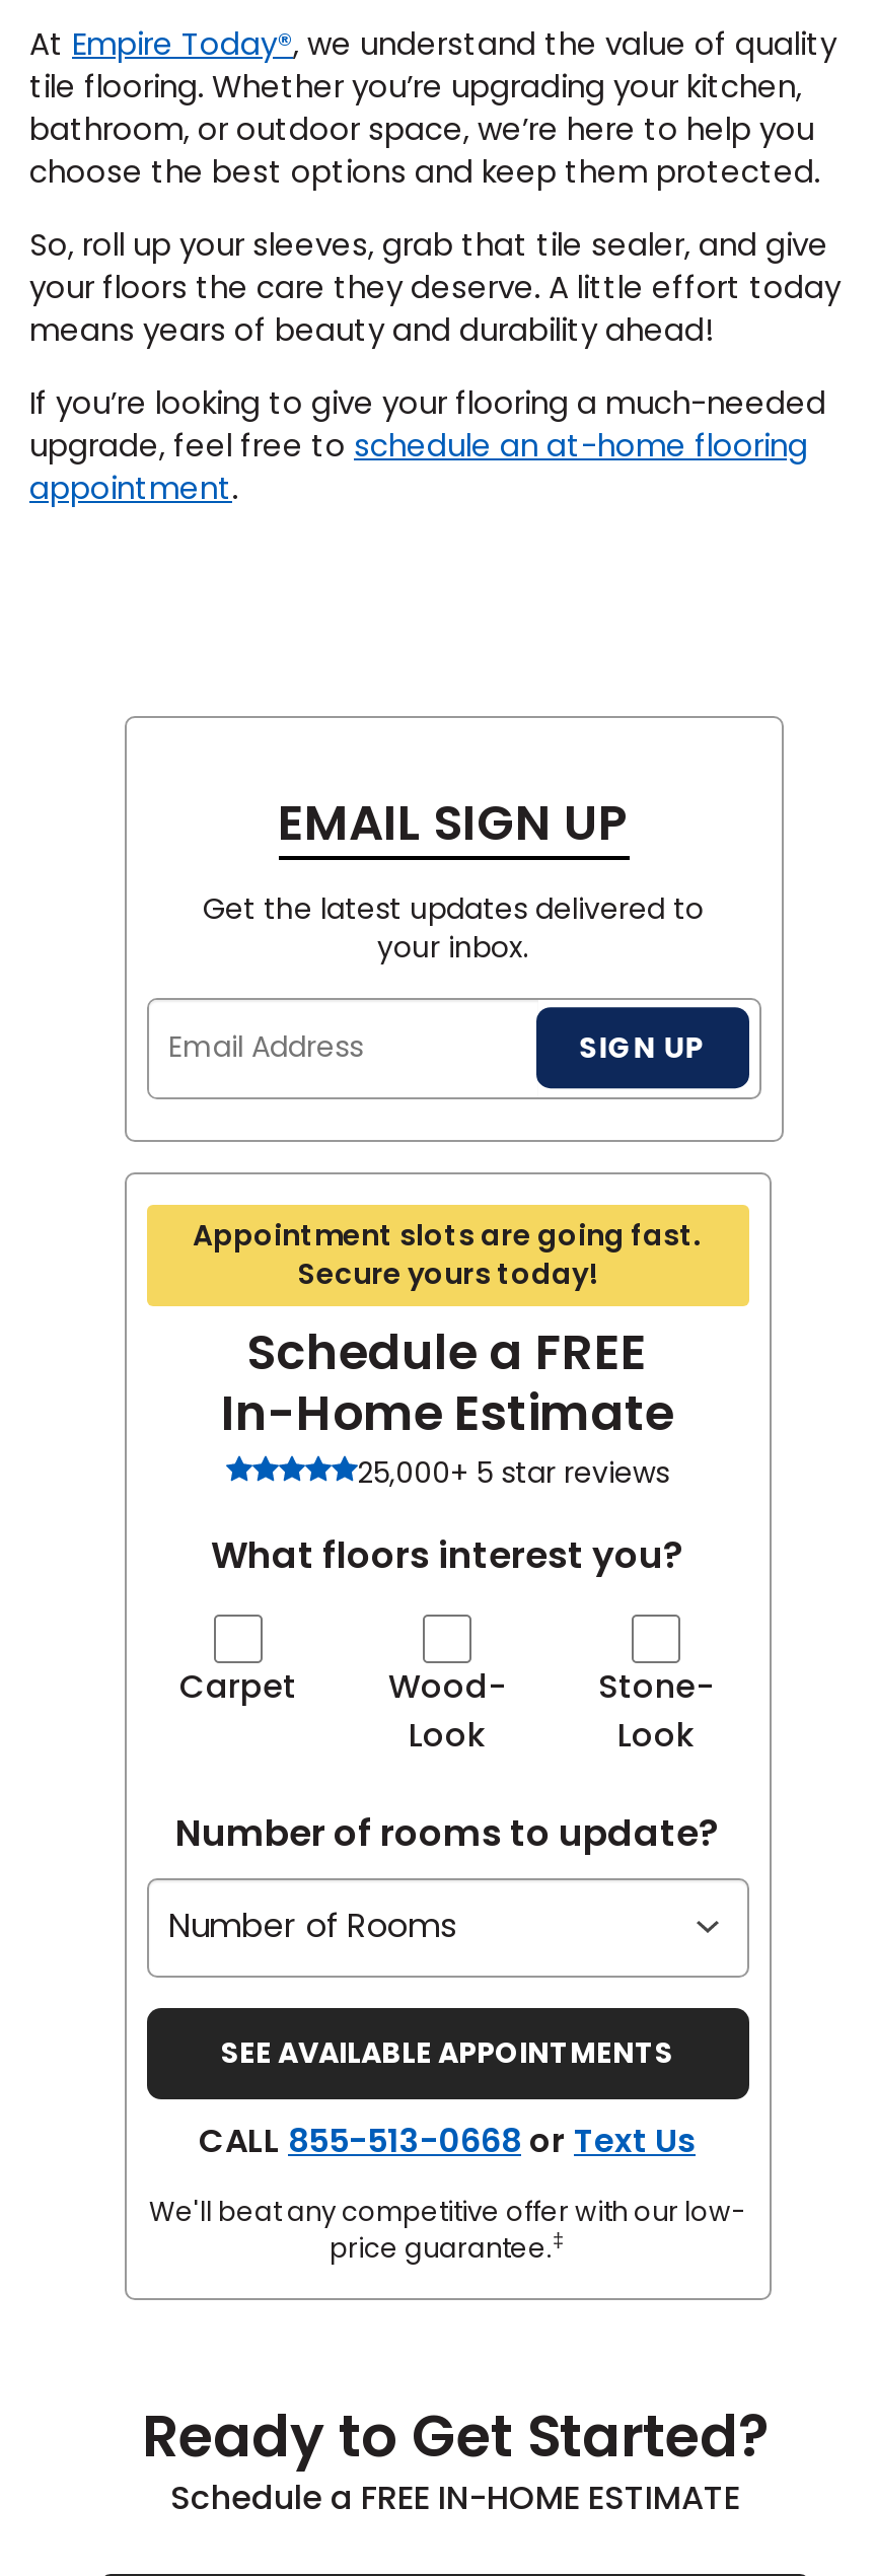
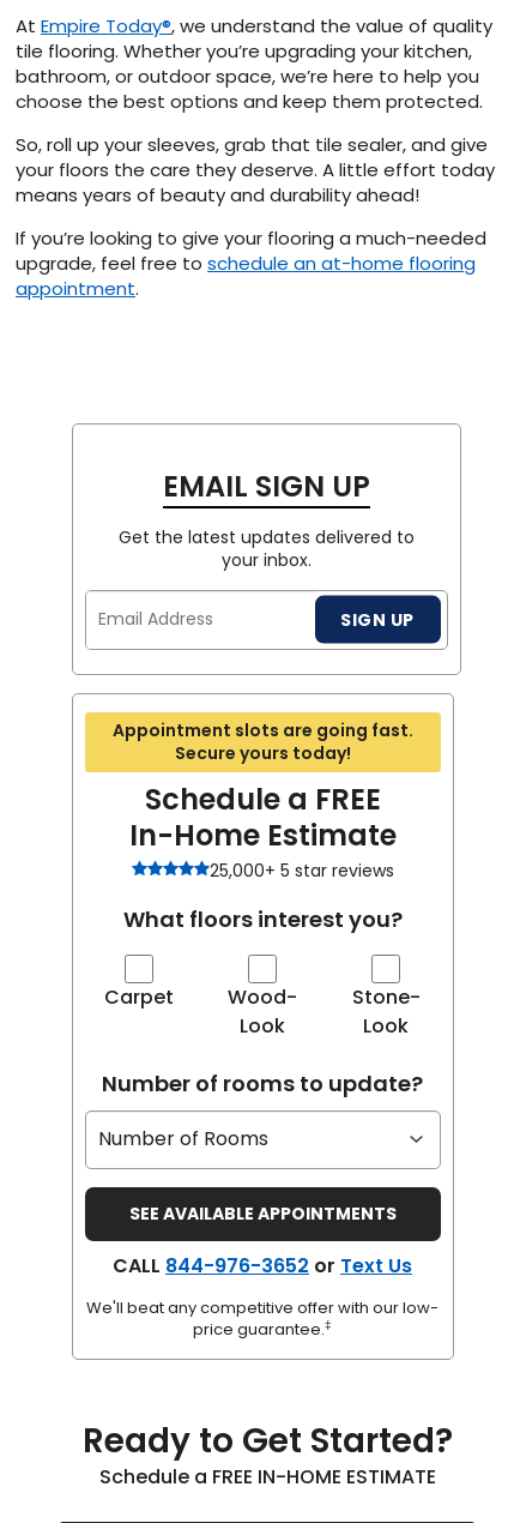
- CALL 855-513-0668 or Text Us
+ CALL 844-976-3652 or Text Us
